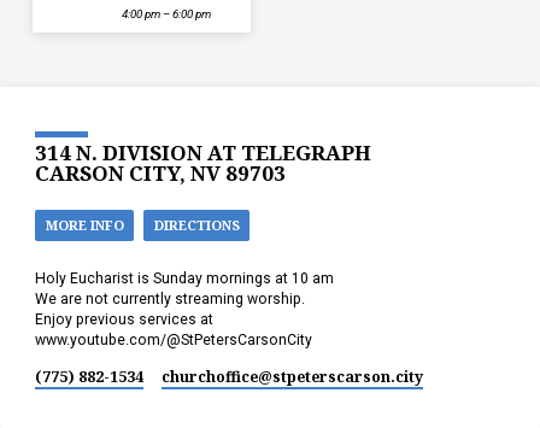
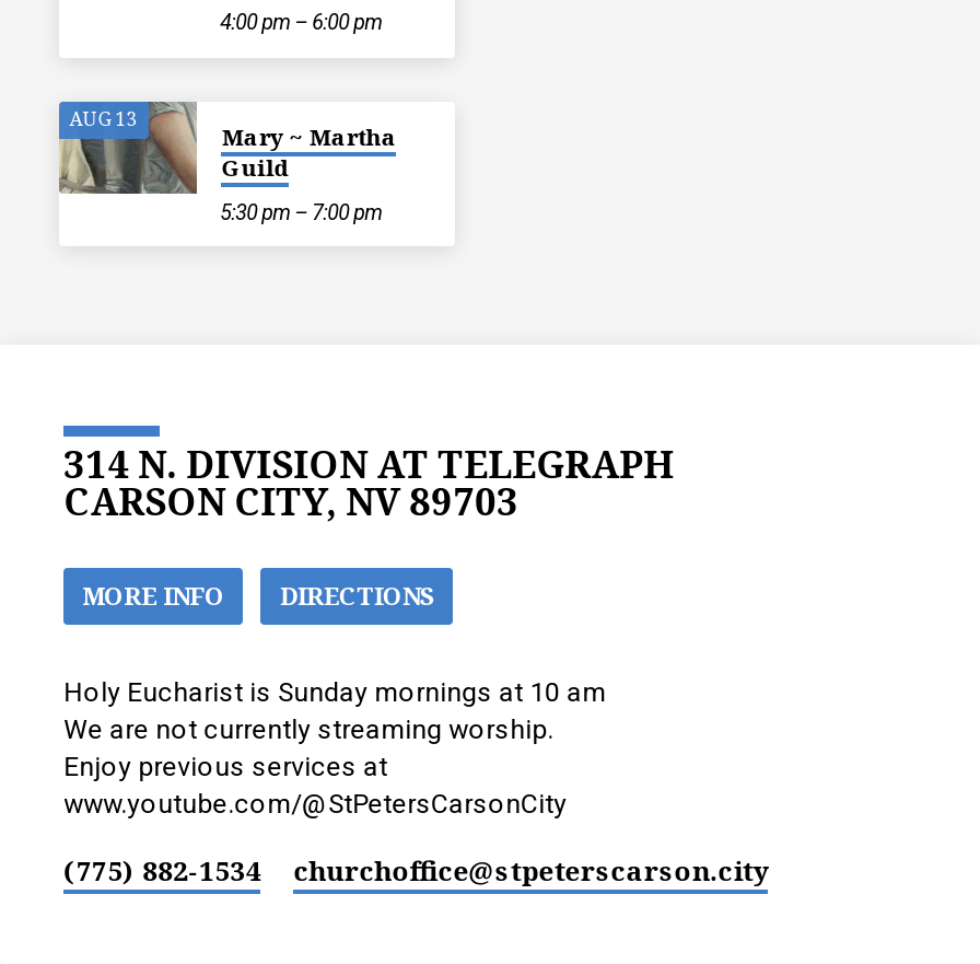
+ [image]
+ AUG 13
+ Mary ~ Martha
+ Guild
+ 5:30 pm – 7:00 pm
